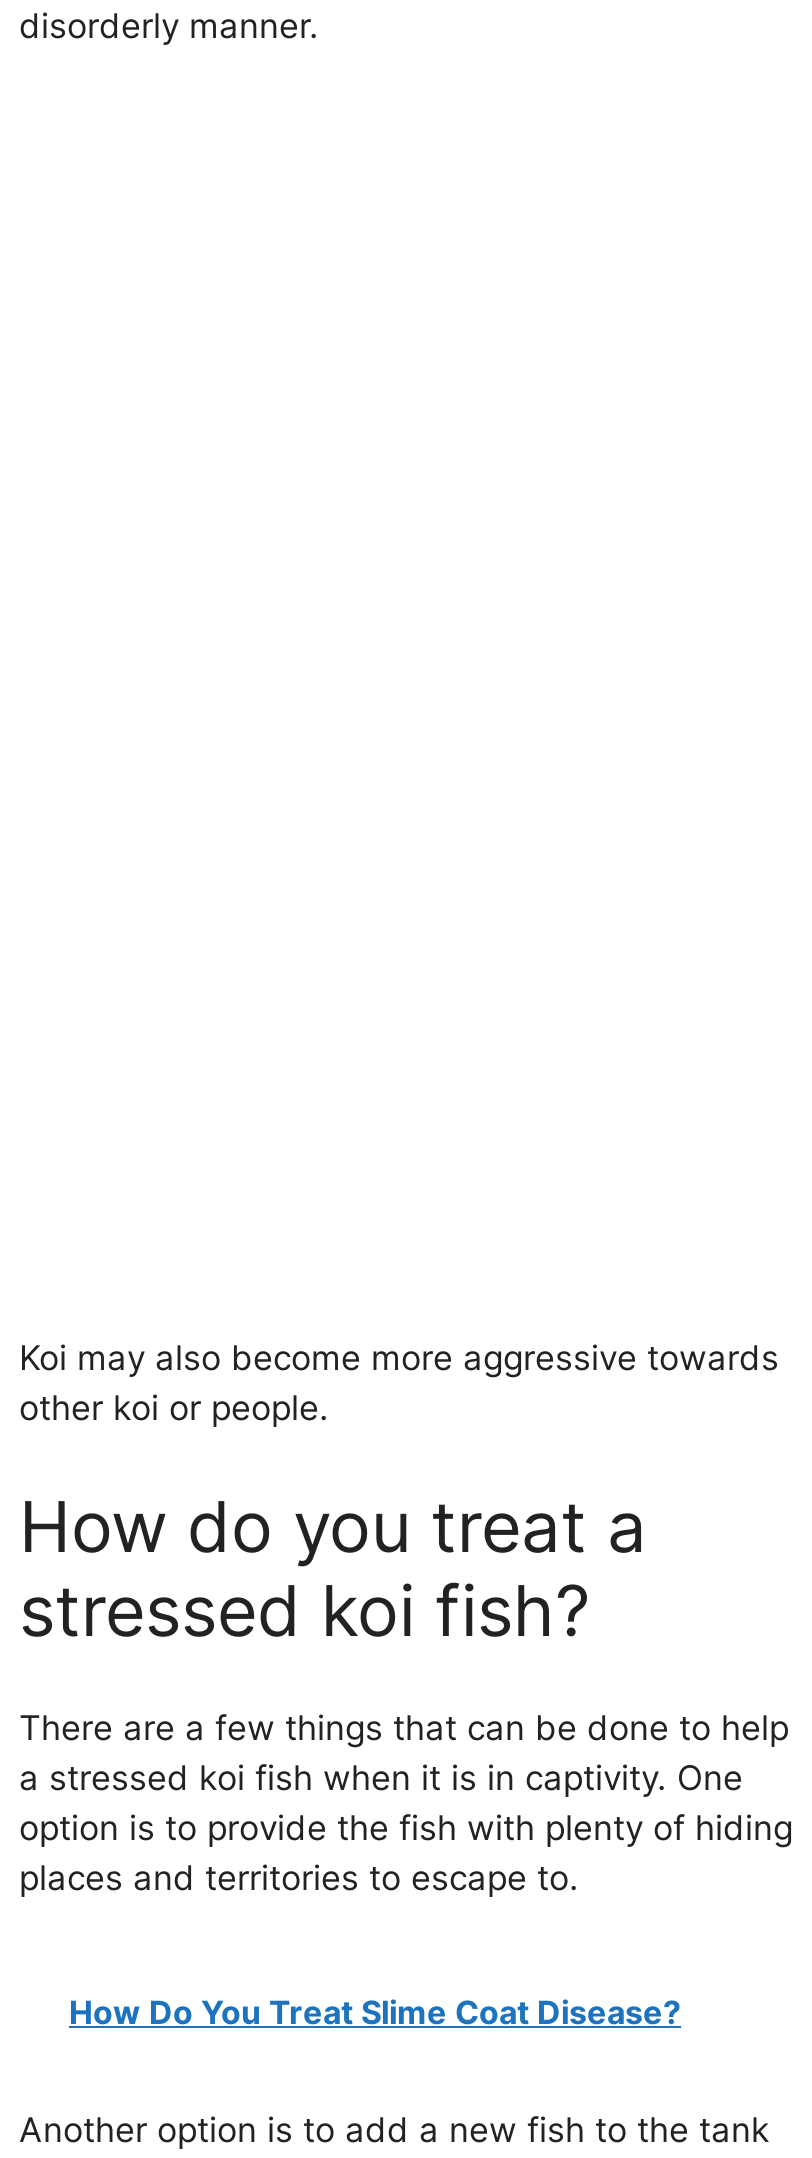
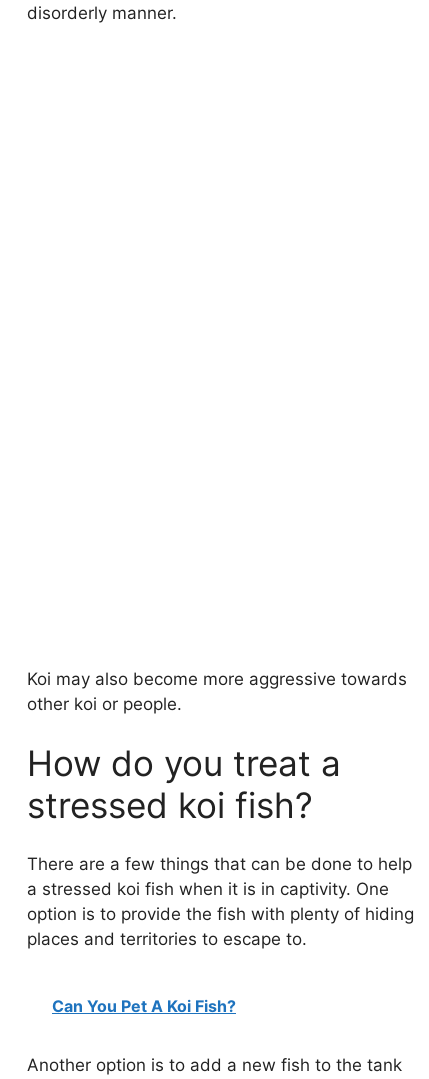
- How Do You Treat Slime Coat Disease?
+ Can You Pet A Koi Fish?
